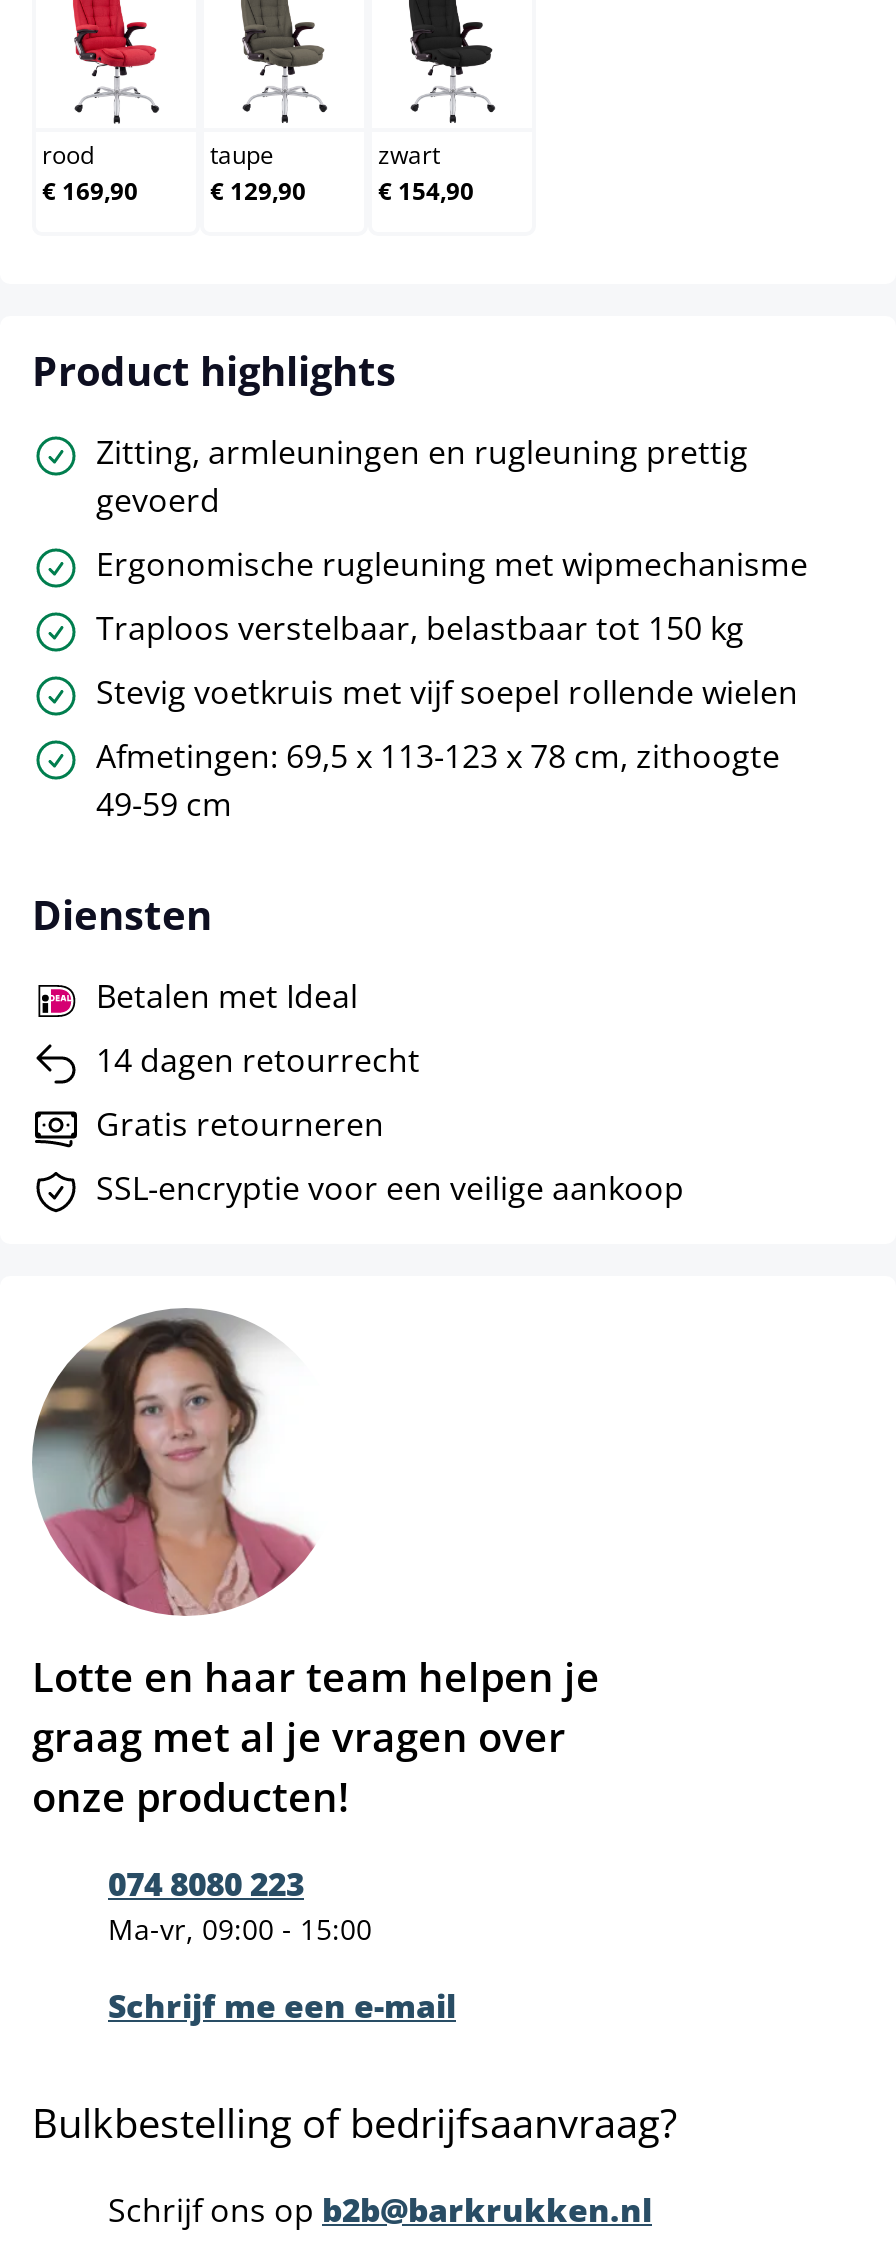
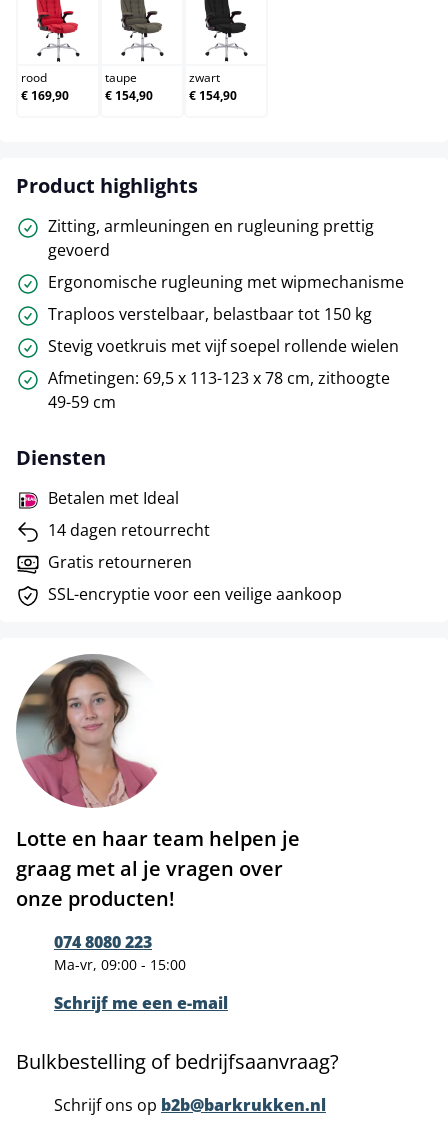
- € 129,90
+ € 154,90
